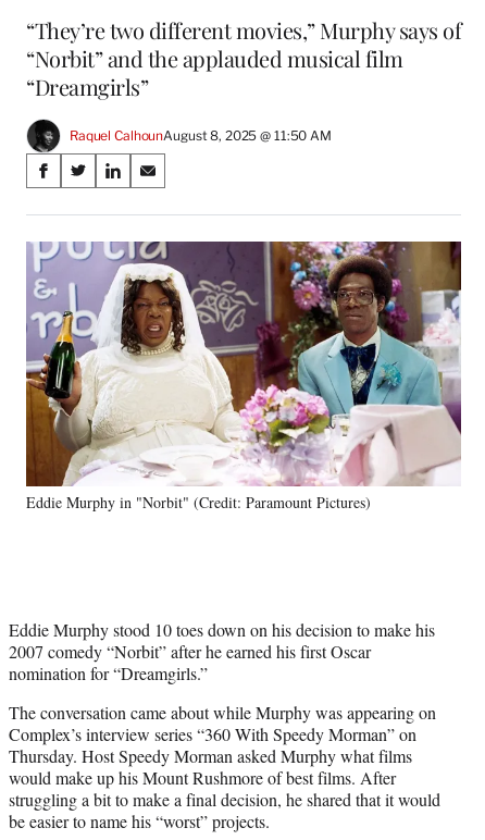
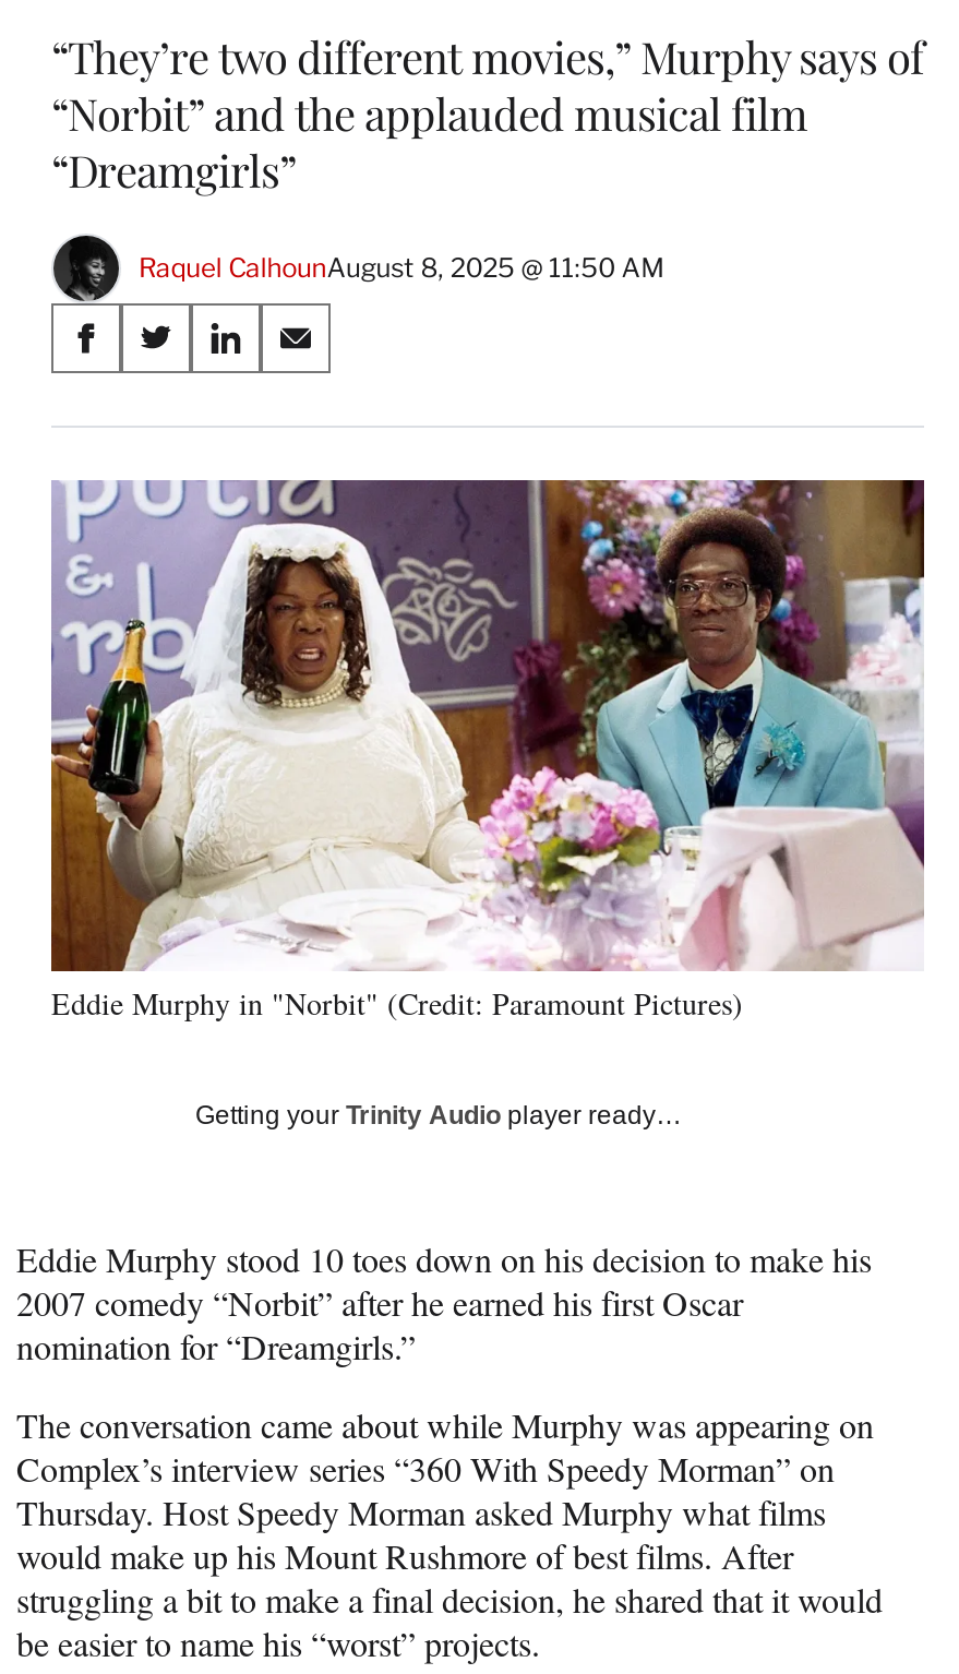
+ Getting your Trinity Audio player ready…
